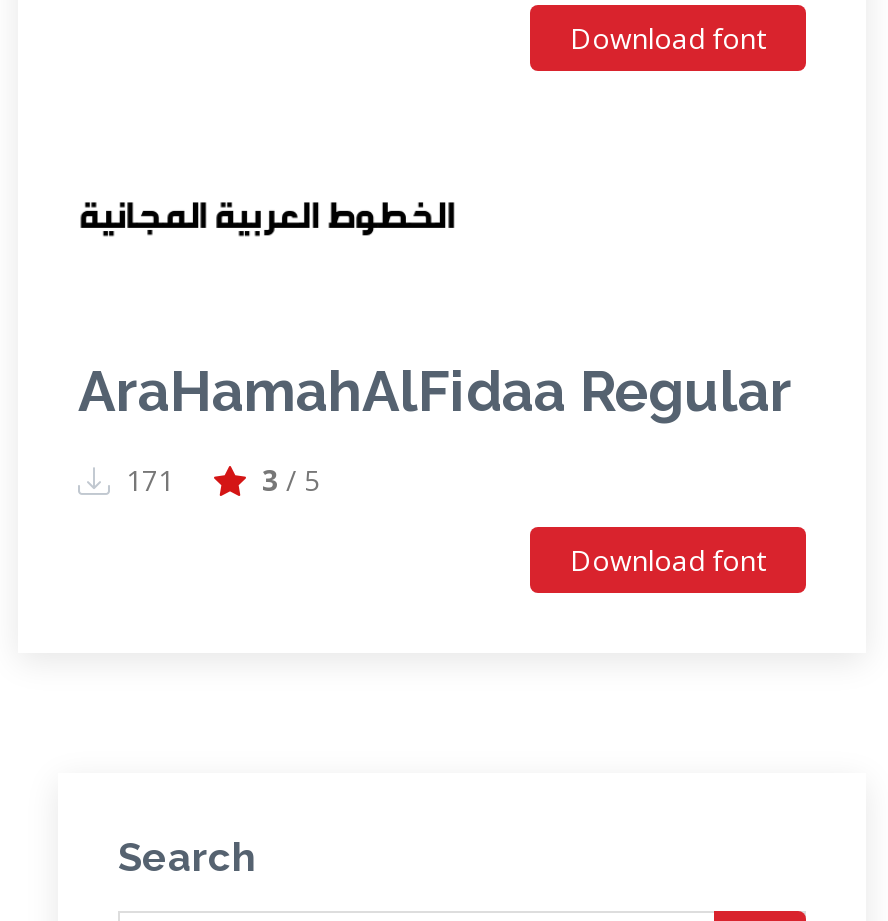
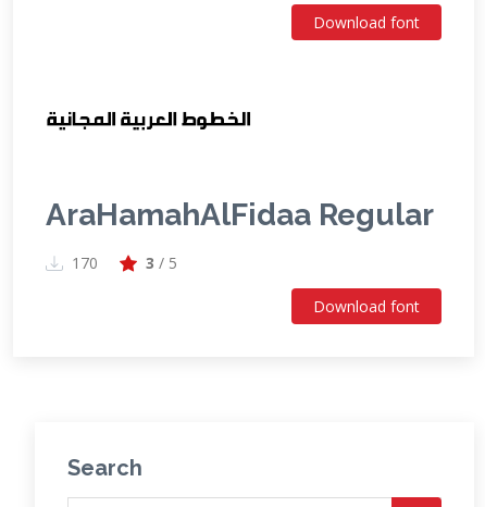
- 171
+ 170
